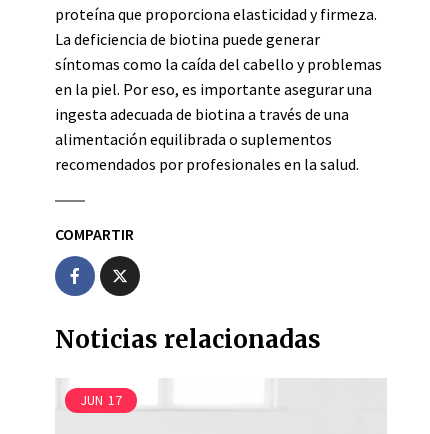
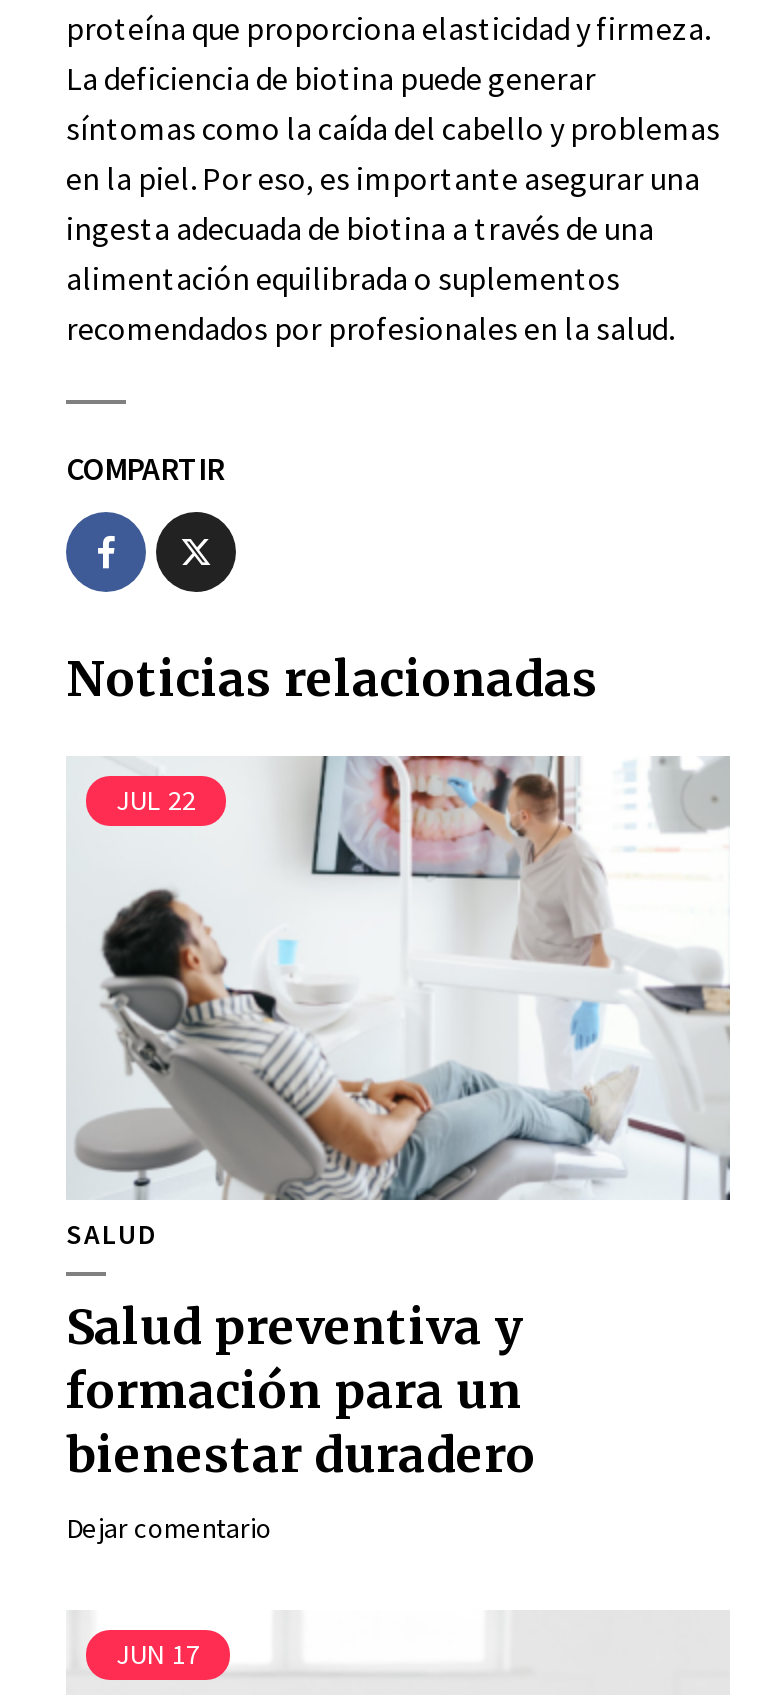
+ SALUD
+ Salud preventiva y
+ formación para un
+ bienestar duradero
+ Dejar comentario

+ [image]
+ JUL 22
